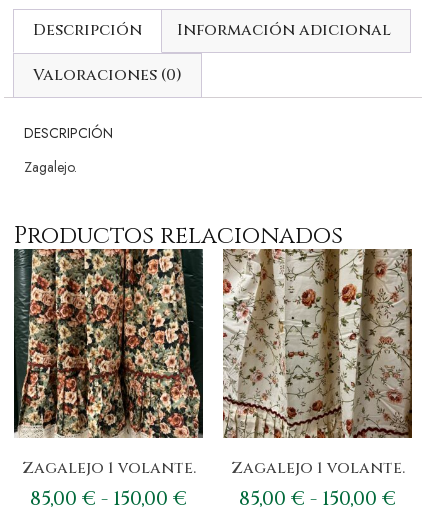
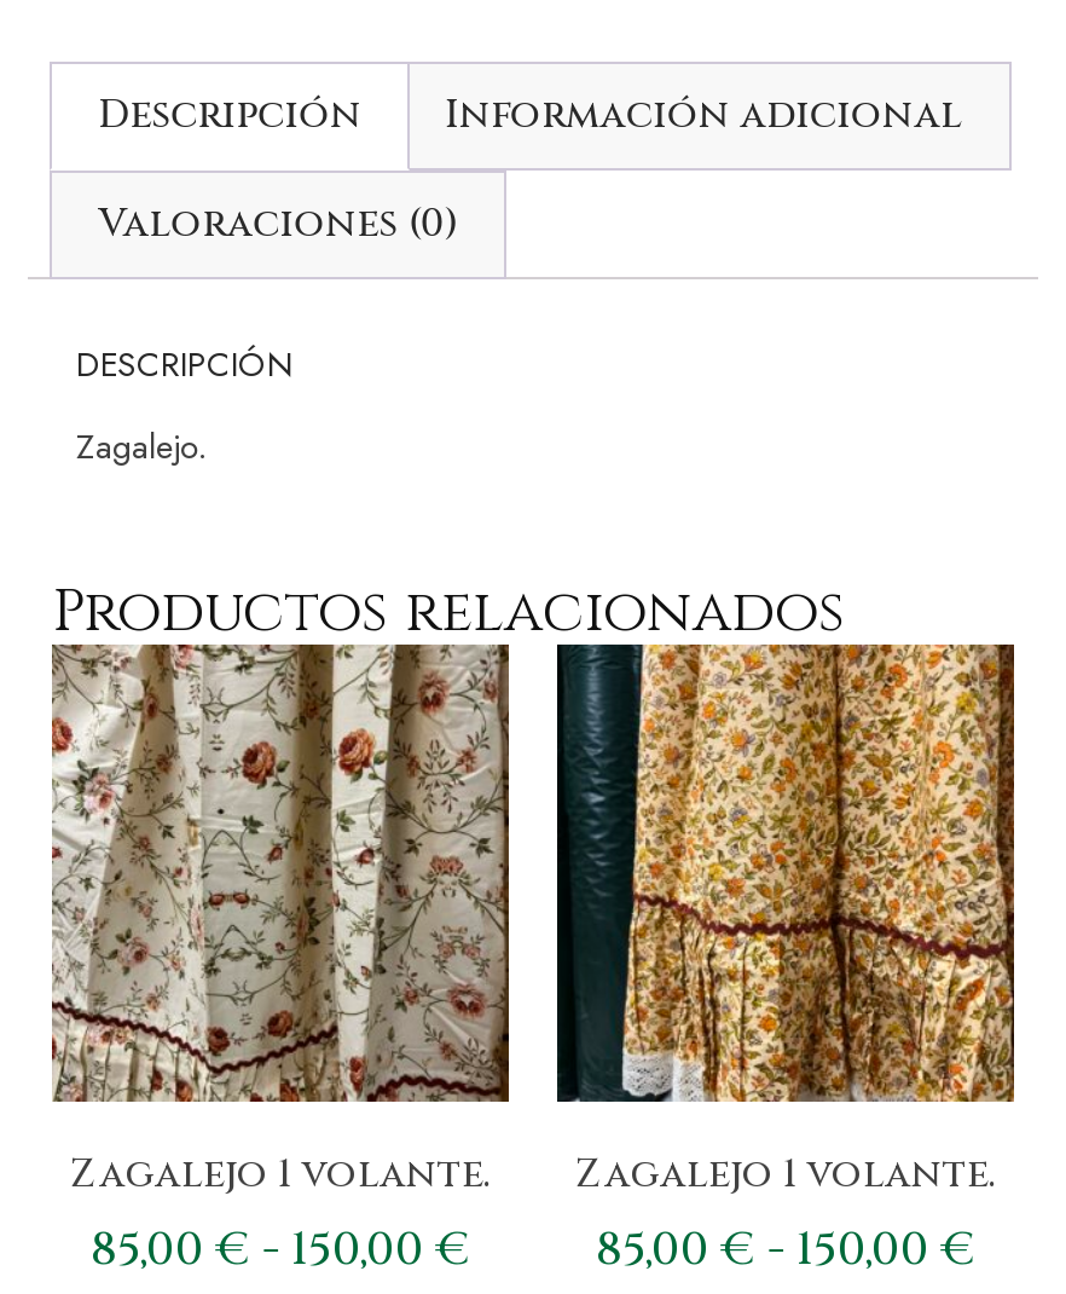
- [image]
+ [image]

- [image]
+ [image]
